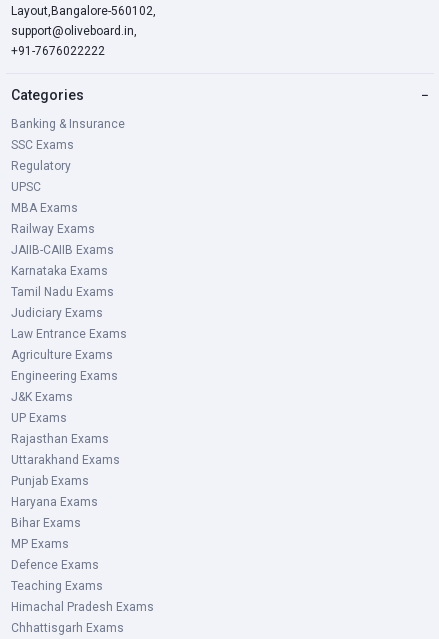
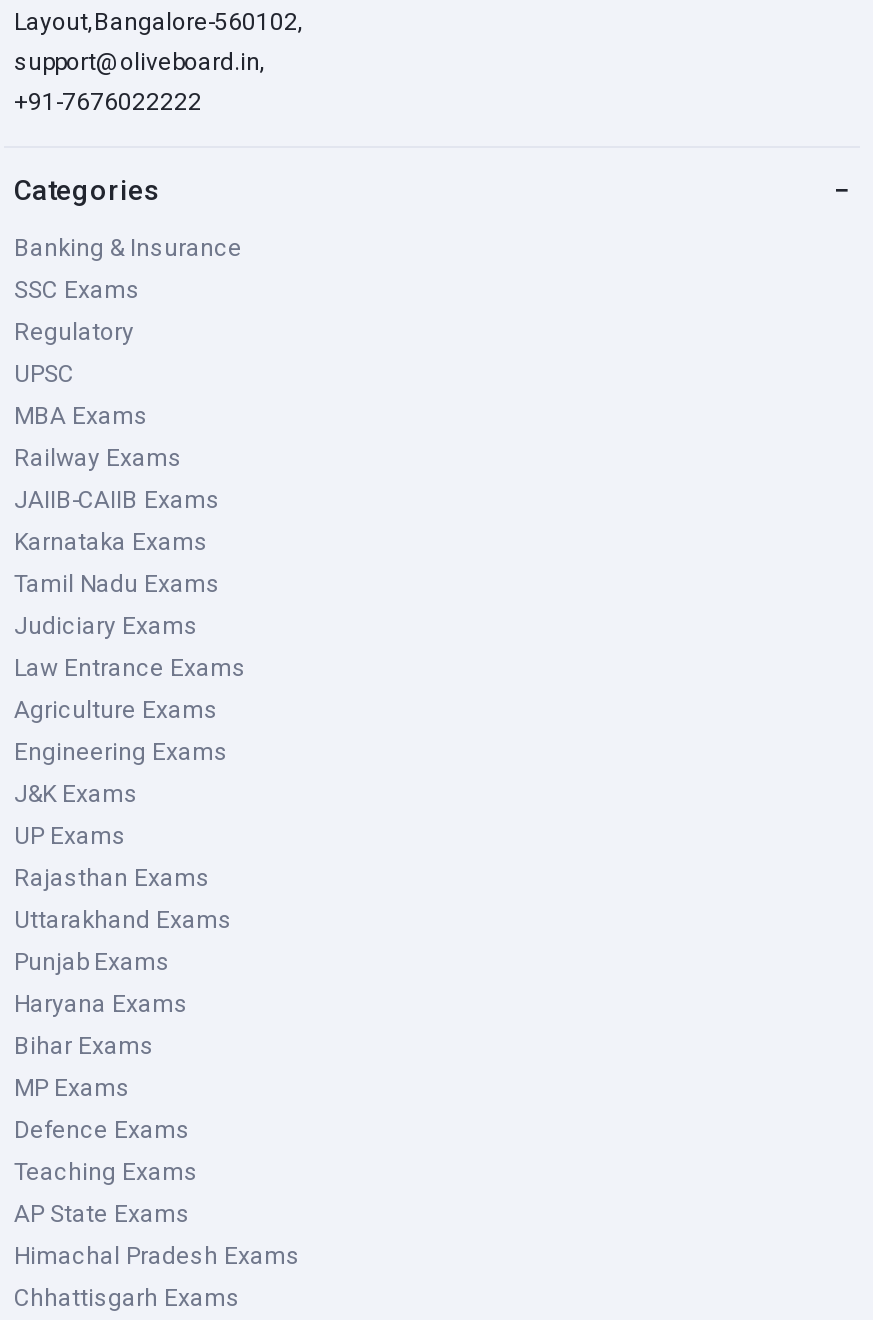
+ AP State Exams
